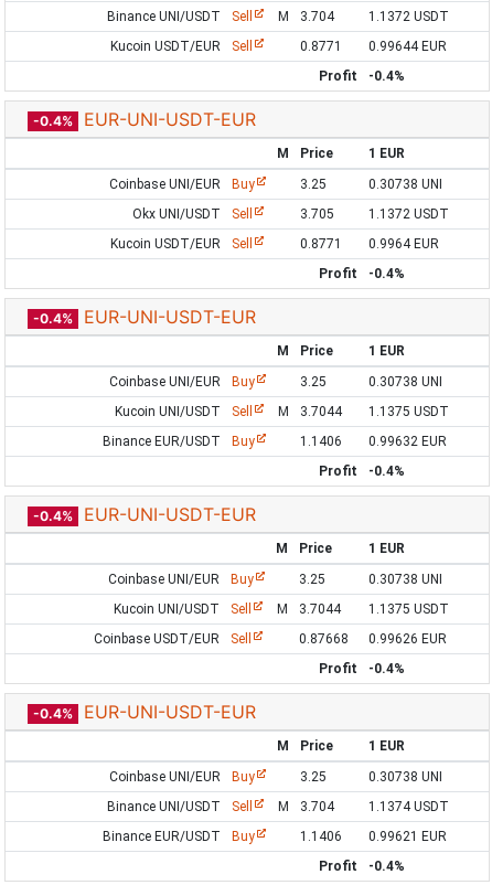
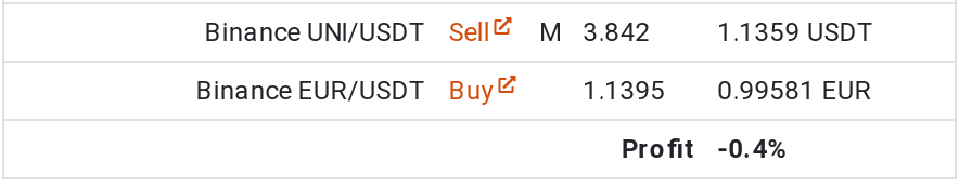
- 3.704
- 1.1372 USDT
- Kucoin USDT/EUR
- Sell
- 0.8771
- 0.99644 EUR
- Profit
- -0.4%
- -0.4%
- EUR-UNI-USDT-EUR
- M
- Price
- 1 EUR
- Coinbase UNI/EUR
- Buy
- 3.25
- 0.30738 UNI
- Okx UNI/USDT
- Sell
- 3.705
- 1.1372 USDT
- Kucoin USDT/EUR
- Sell
- 0.8771
- 0.9964 EUR
- Profit
- -0.4%
- -0.4%
- EUR-UNI-USDT-EUR
- M
- Price
- 1 EUR
- Coinbase UNI/EUR
- Buy
- 3.25
- 0.30738 UNI
- Kucoin UNI/USDT
- Sell
- M
- 3.7044
- 1.1375 USDT
+ 3.842
+ 1.1359 USDT

- 1.1406
- 0.99632 EUR
- Profit
- -0.4%
- -0.4%
- EUR-UNI-USDT-EUR
- M
- Price
- 1 EUR
- Coinbase UNI/EUR
- Buy
- 3.25
- 0.30738 UNI
- Kucoin UNI/USDT
- Sell
- M
- 3.7044
- 1.1375 USDT
- Coinbase USDT/EUR
- Sell
- 0.87668
- 0.99626 EUR
- Profit
- -0.4%
- -0.4%
- EUR-UNI-USDT-EUR
- M
- Price
- 1 EUR
- Coinbase UNI/EUR
- Buy
- 3.25
- 0.30738 UNI
- Binance UNI/USDT
- Sell
- M
- 3.704
- 1.1374 USDT
- Binance EUR/USDT
- Buy
- 1.1406
- 0.99621 EUR
+ 1.1395
+ 0.99581 EUR
